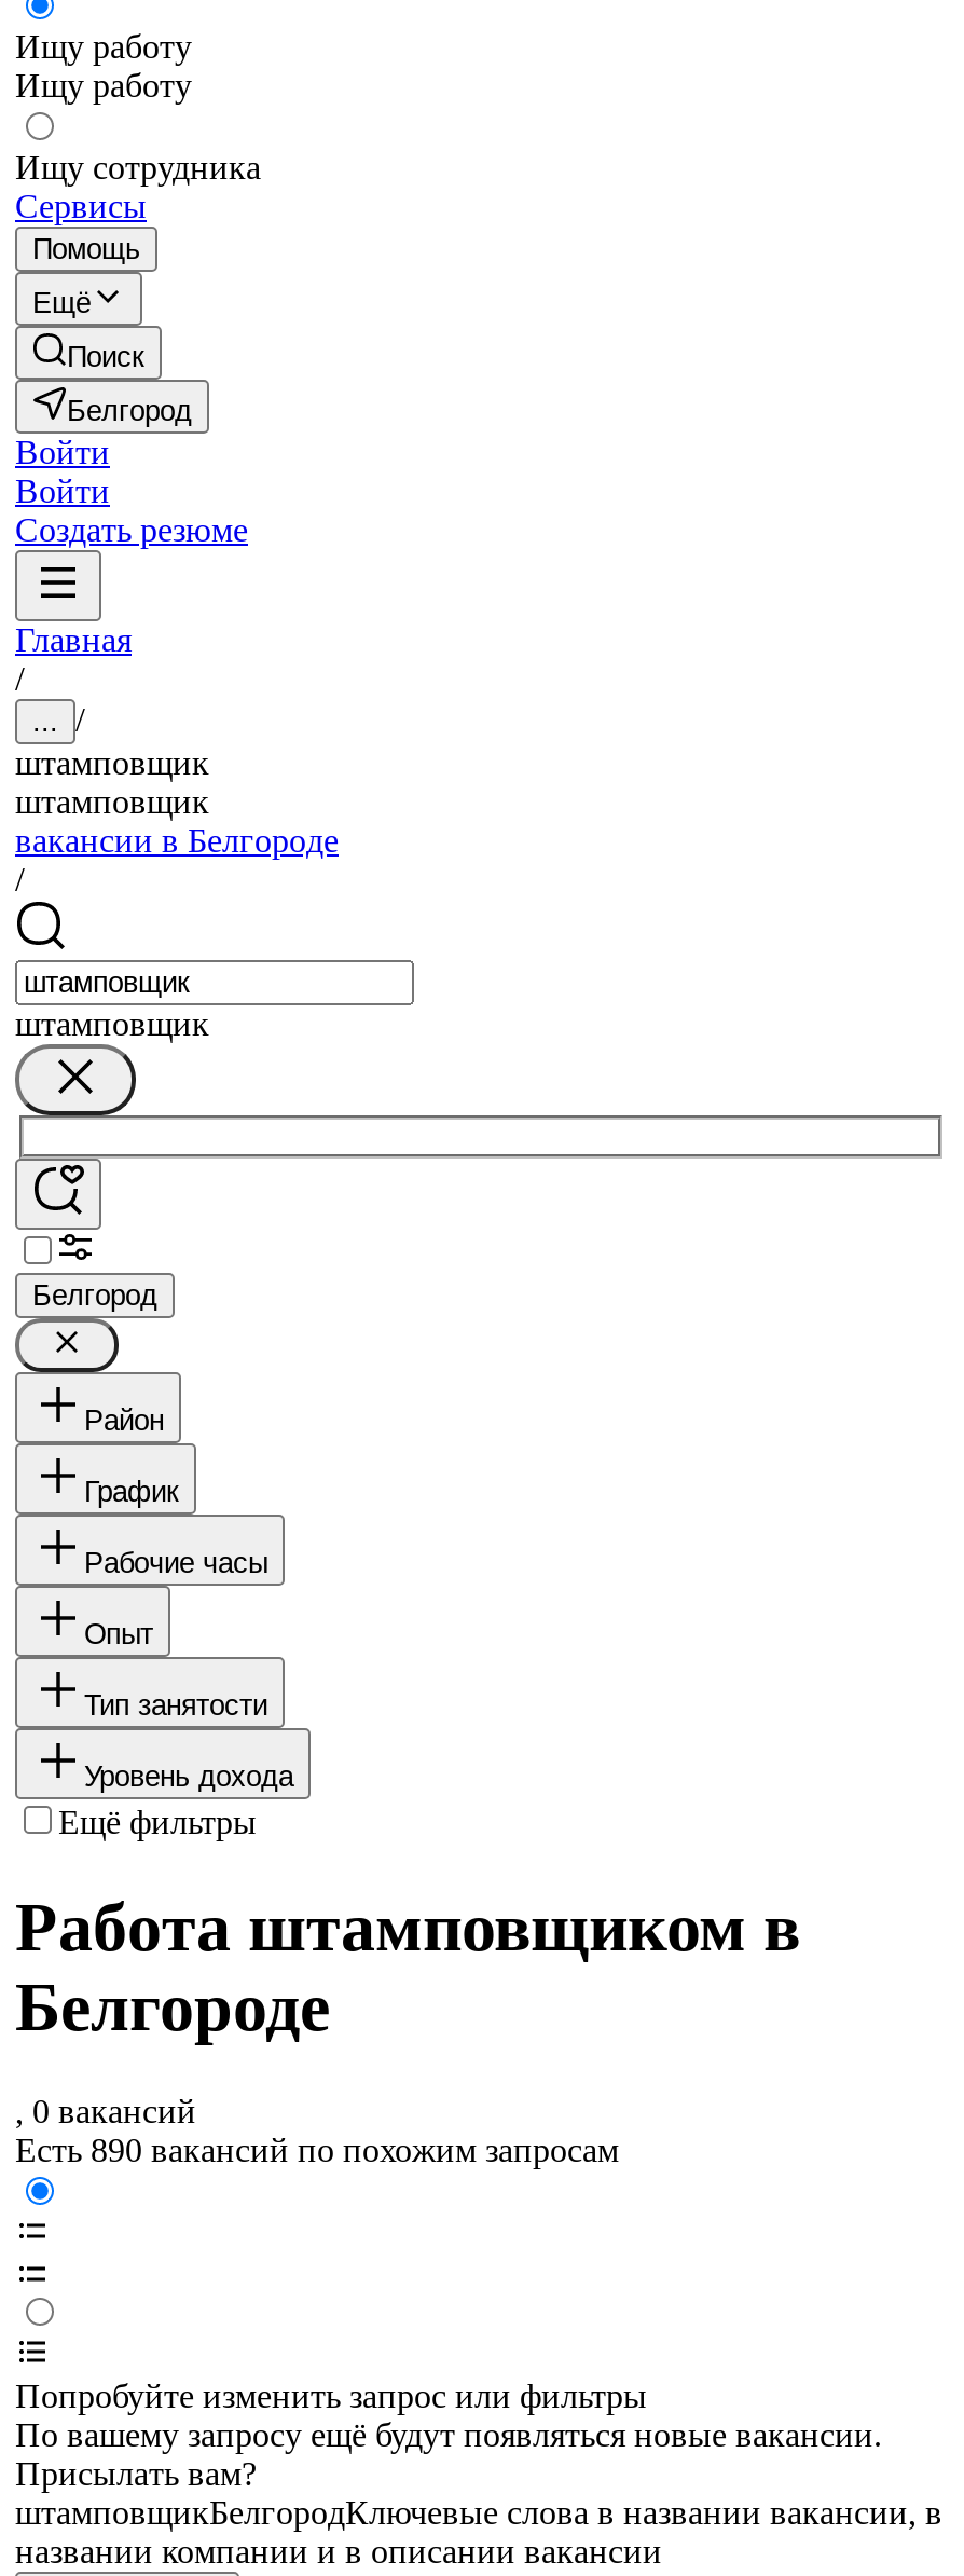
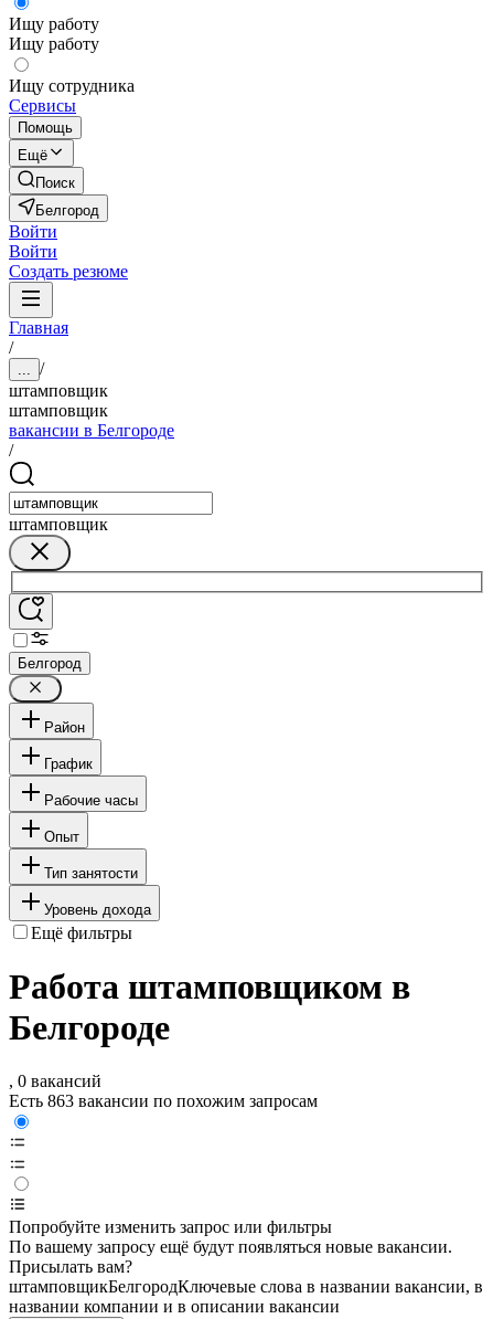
- Есть 890 вакансий по похожим запросам
+ Есть 863 вакансии по похожим запросам
